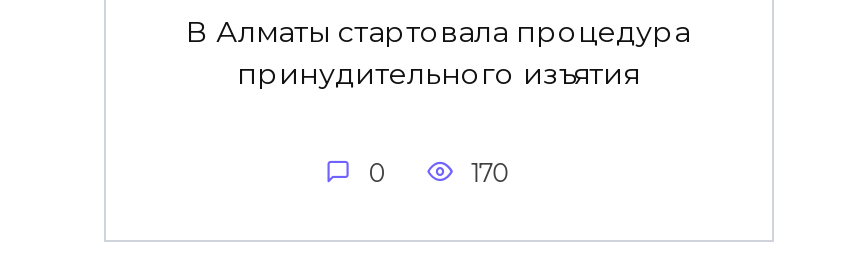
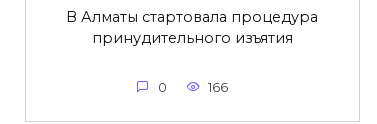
- 170
+ 166
